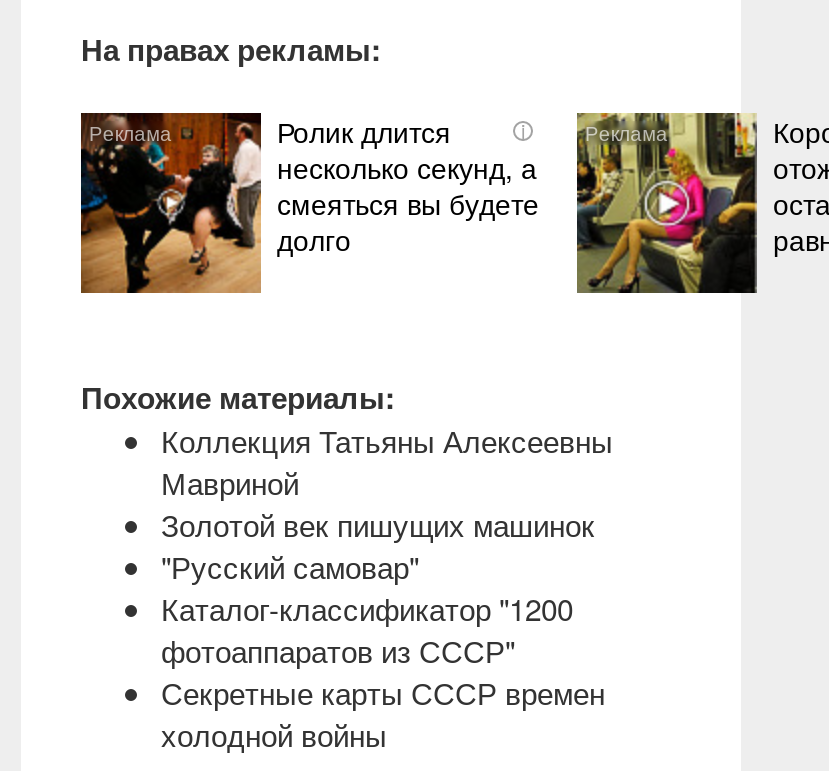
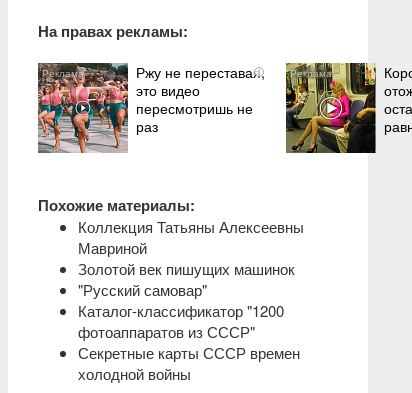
- [image]
- Ролик длится
- несколько секунд, а
- смеяться вы будете
- долго
+ [image]
+ Ржу не переставая,
+ это видео
+ пересмотришь не
+ раз
